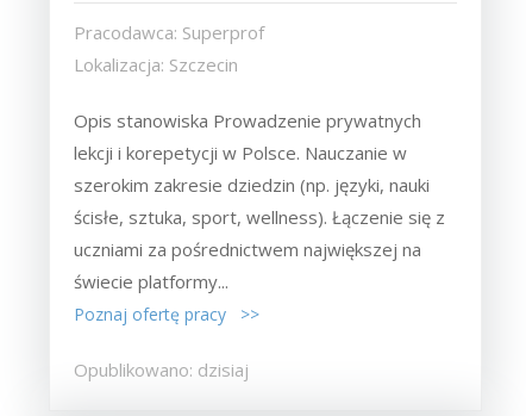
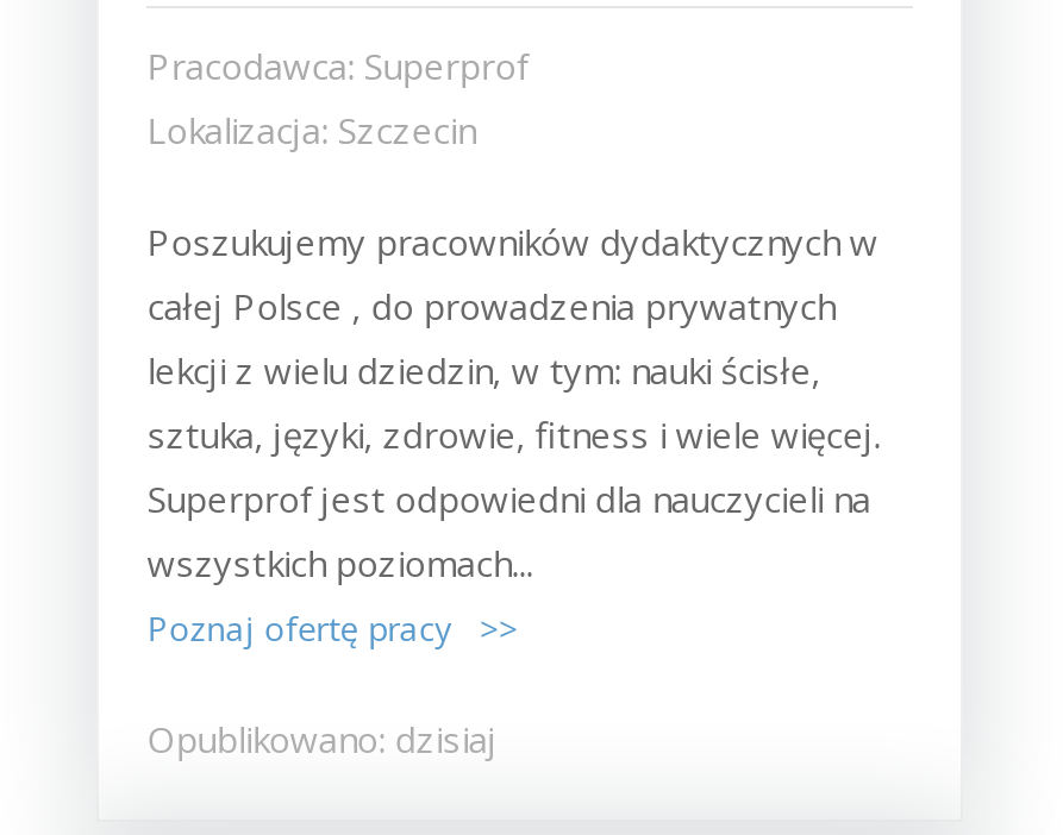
- Opis stanowiska Prowadzenie prywatnych
- lekcji i korepetycji w Polsce. Nauczanie w
- szerokim zakresie dziedzin (np. języki, nauki
- ścisłe, sztuka, sport, wellness). Łączenie się z
- uczniami za pośrednictwem największej na
- świecie platformy...
+ Poszukujemy pracowników dydaktycznych w
+ całej Polsce , do prowadzenia prywatnych
+ lekcji z wielu dziedzin, w tym: nauki ścisłe,
+ sztuka, języki, zdrowie, fitness i wiele więcej.
+ Superprof jest odpowiedni dla nauczycieli na
+ wszystkich poziomach...
